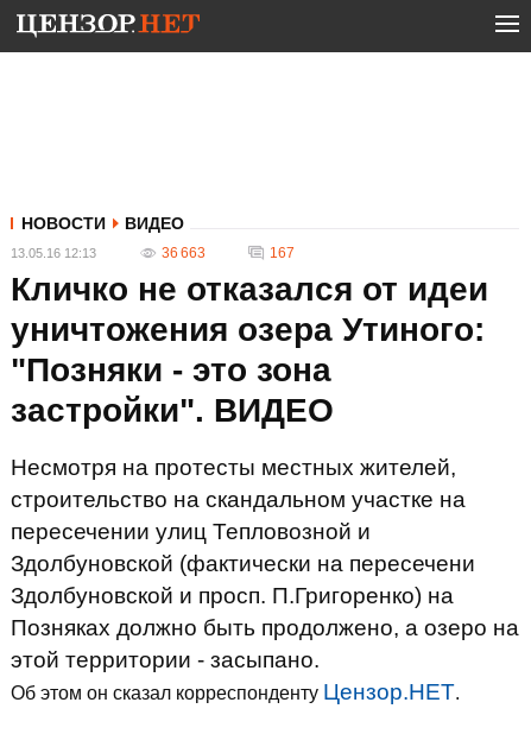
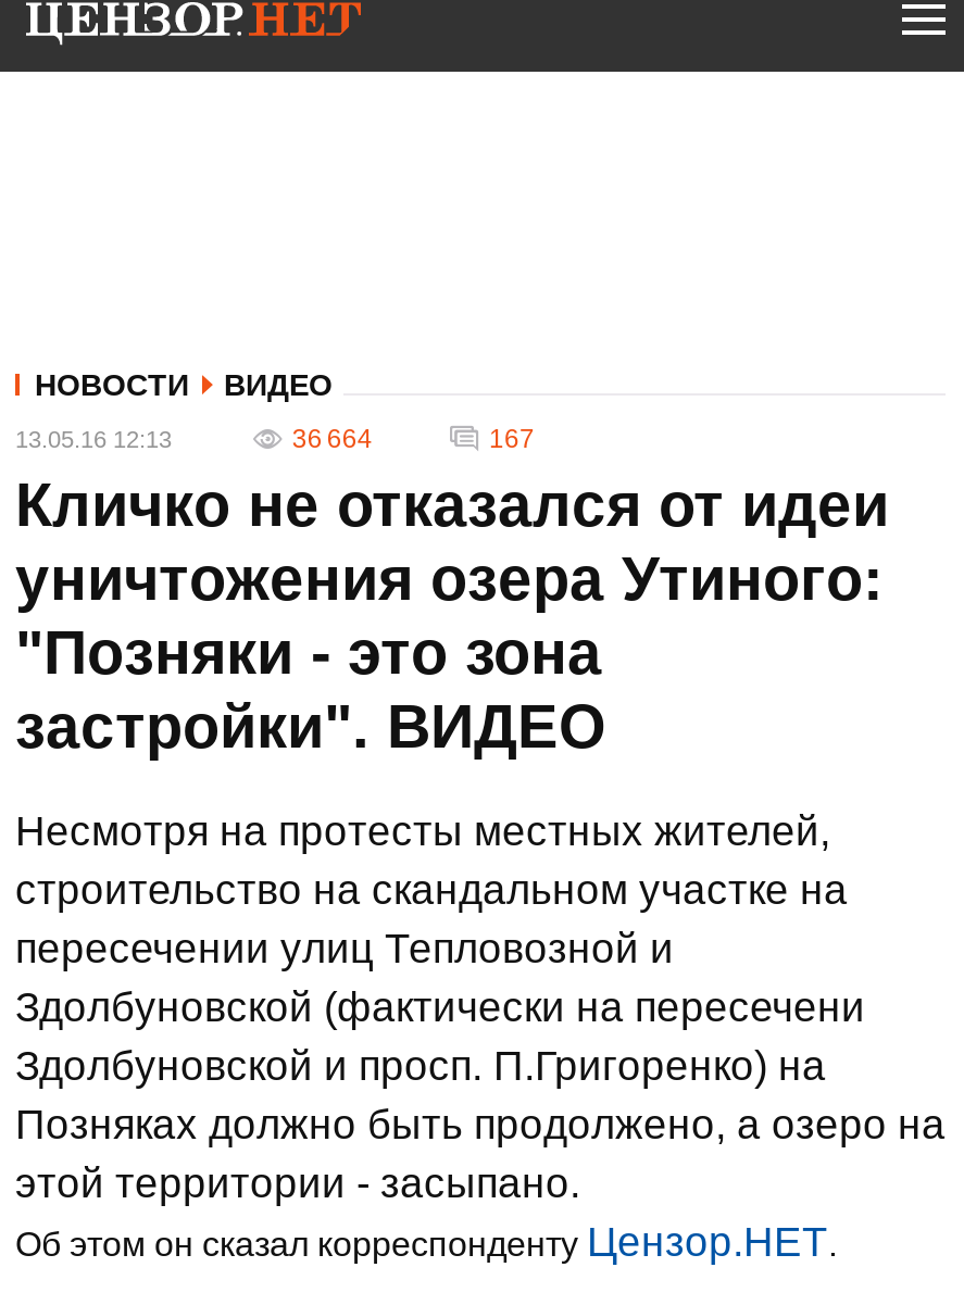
- 36 663
+ 36 664
